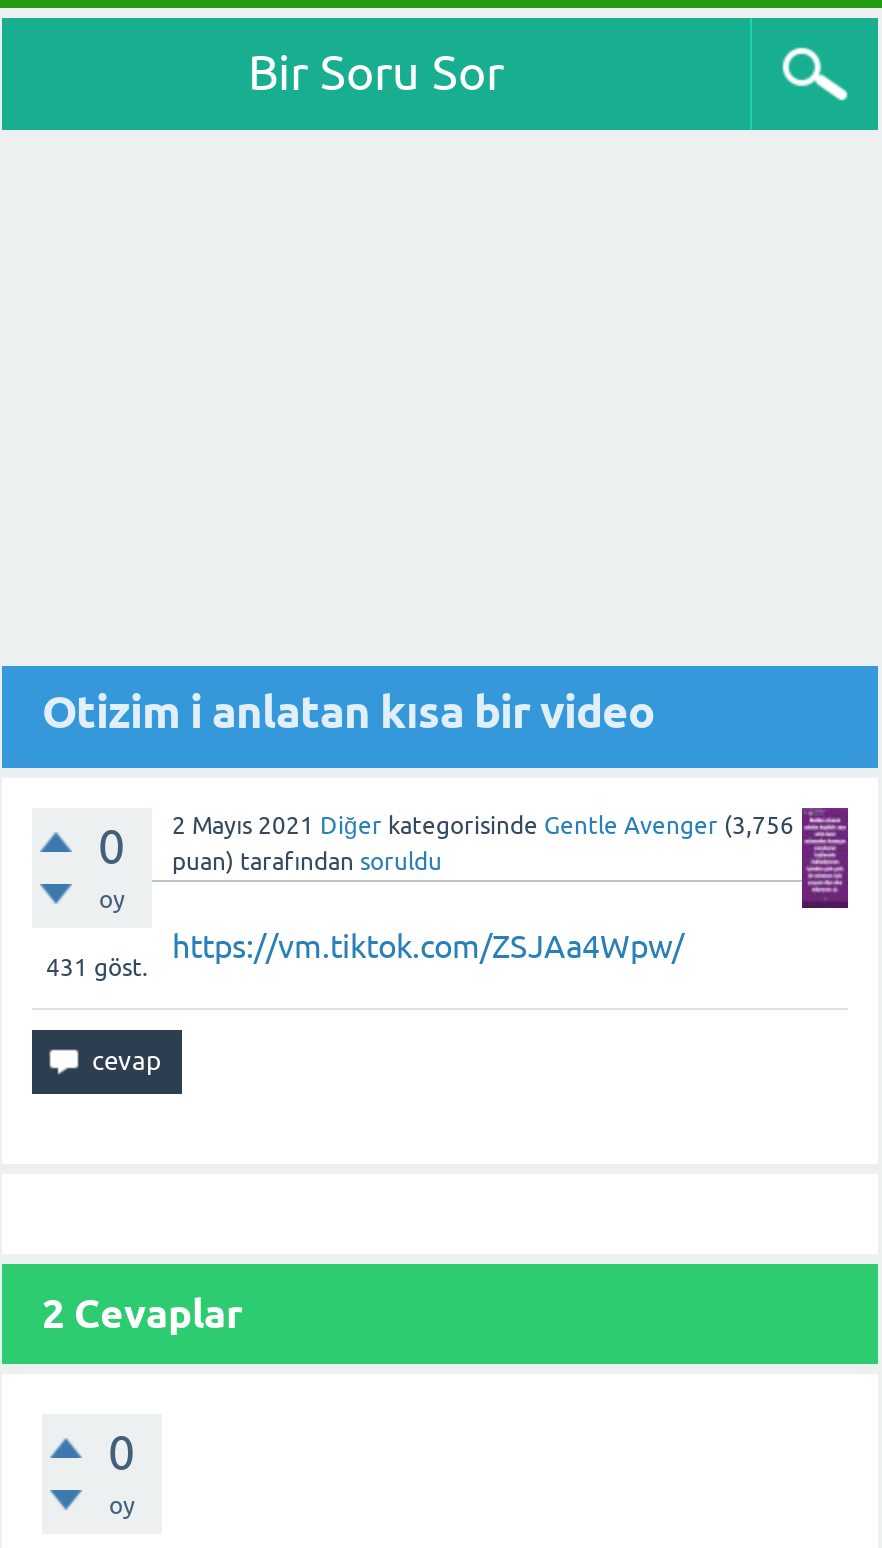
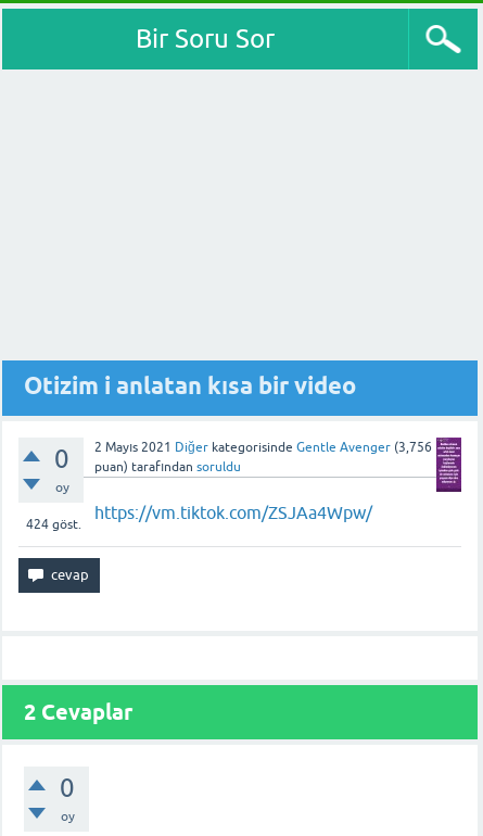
- 431 göst.
+ 424 göst.
